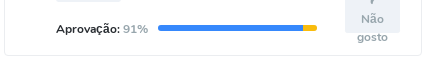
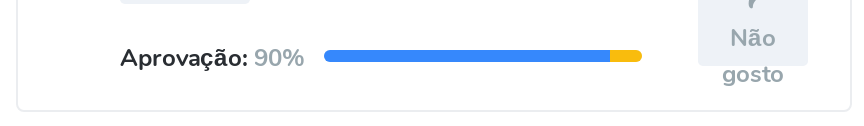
- Aprovação: 91%
+ Aprovação: 90%
